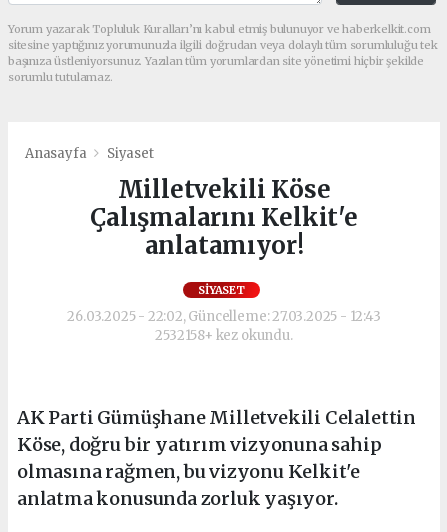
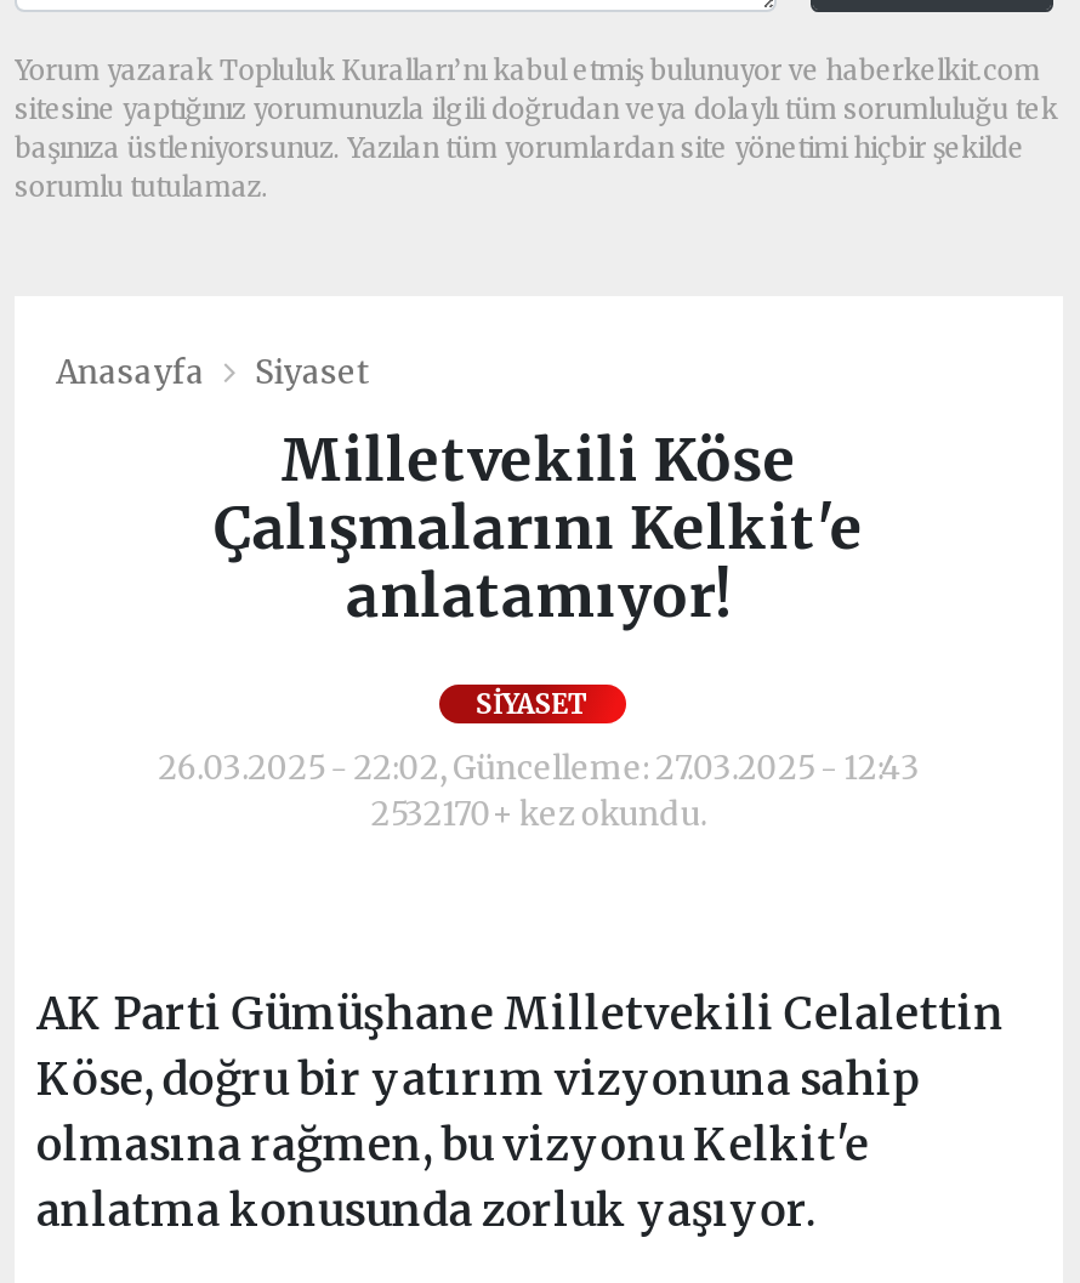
- 2532158+ kez okundu.
+ 2532170+ kez okundu.
